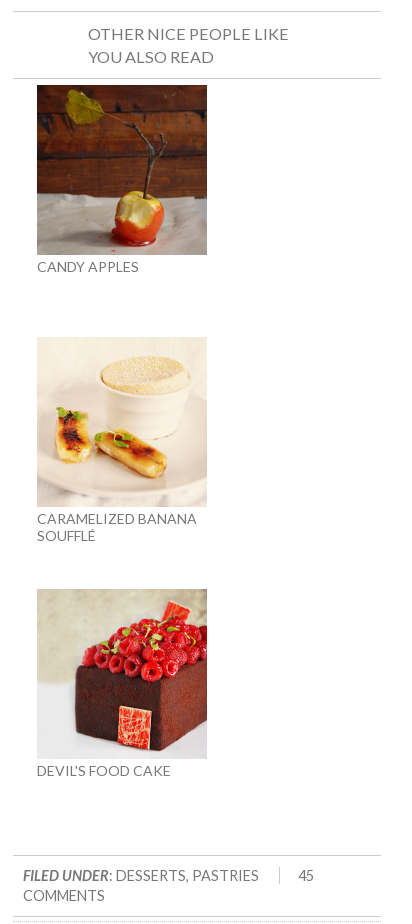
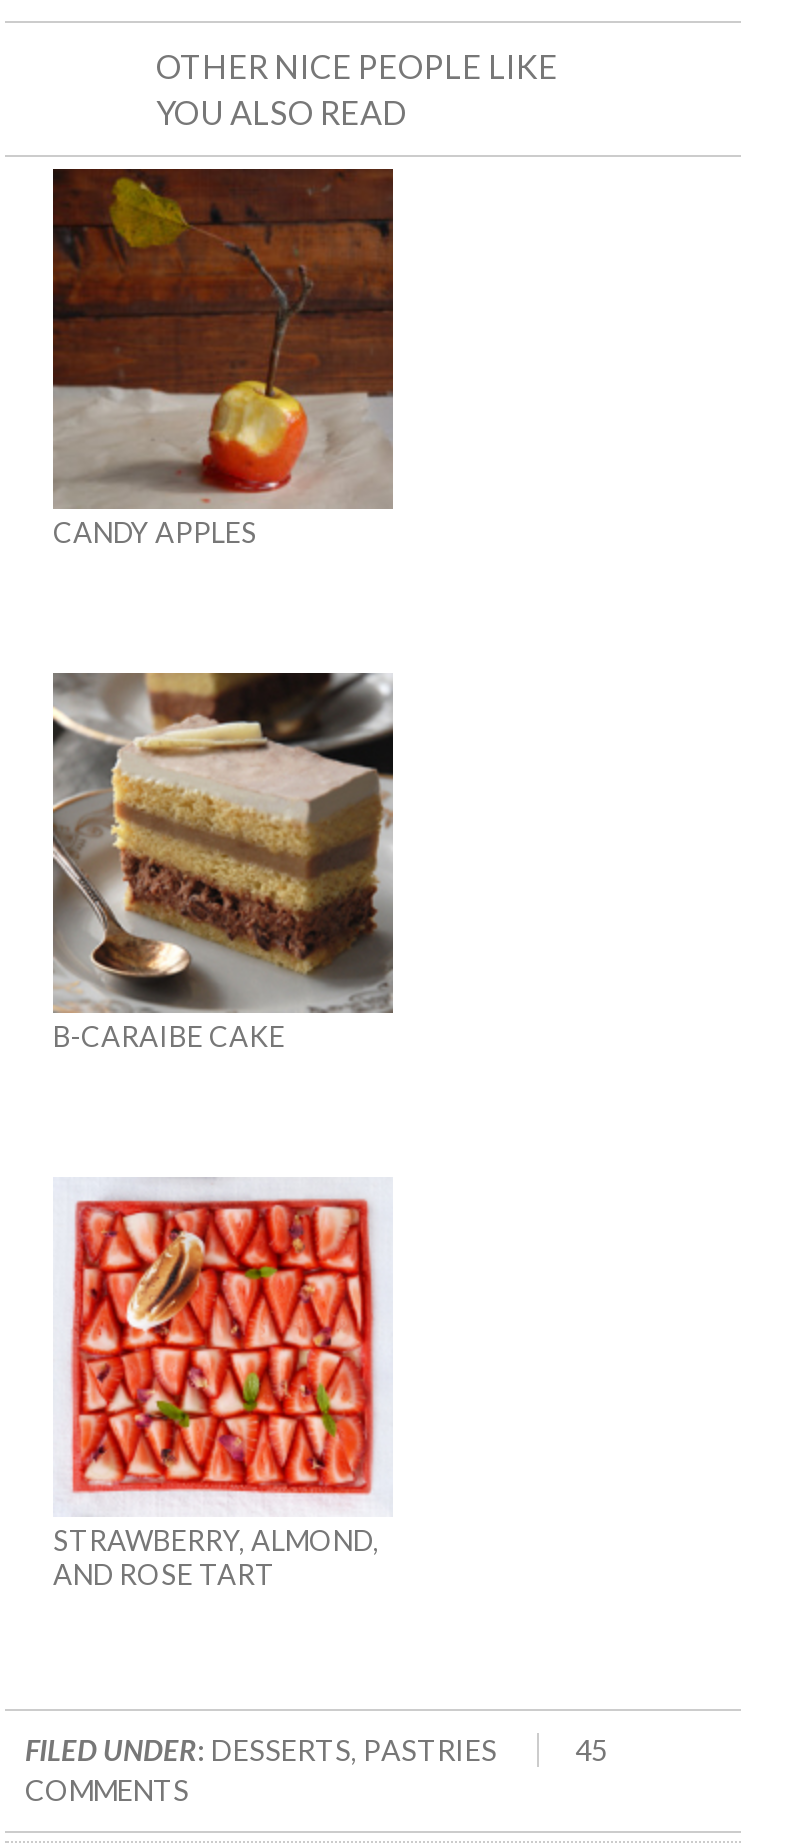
- [image]
- CARAMELIZED BANANA
- SOUFFLÉ
+ [image]
+ B-CARAIBE CAKE

- [image]
- DEVIL'S FOOD CAKE
+ [image]
+ STRAWBERRY, ALMOND,
+ AND ROSE TART
